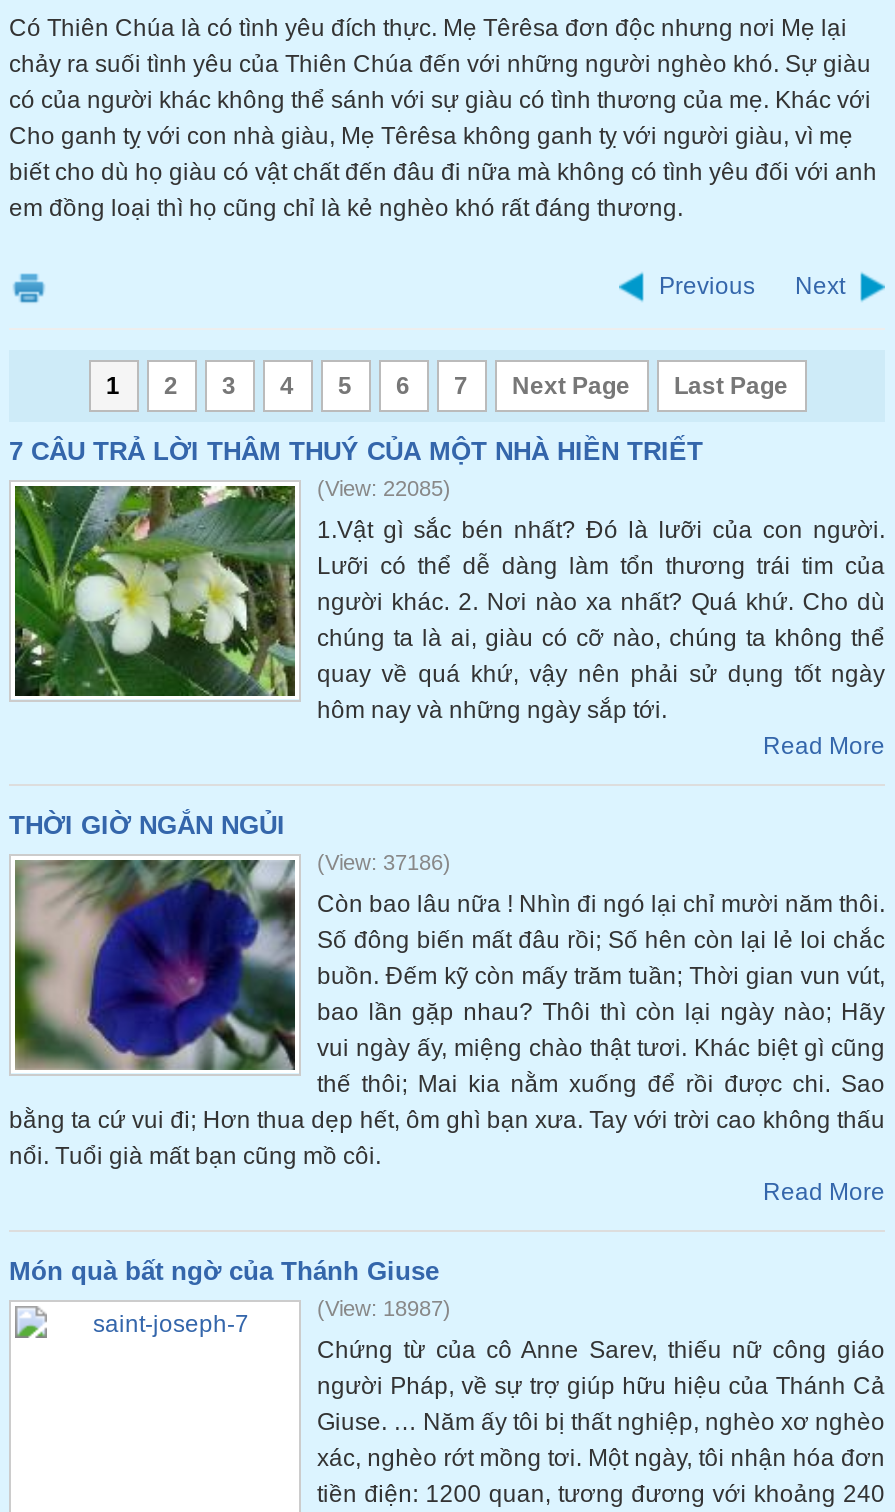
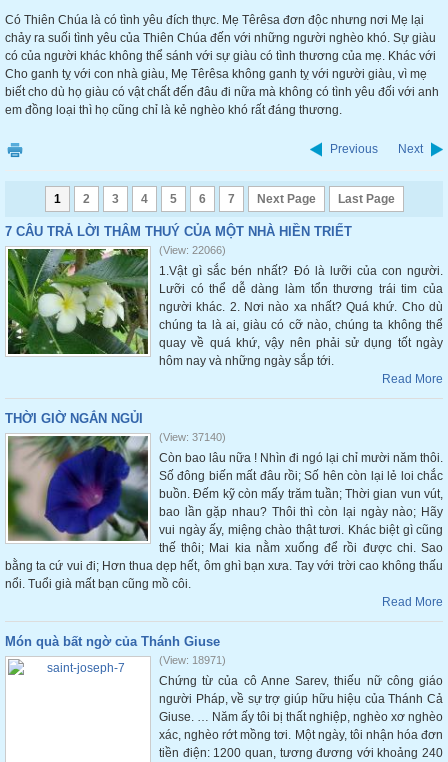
- (View: 22085)
+ (View: 22066)

- (View: 37186)
+ (View: 37140)

- (View: 18987)
+ (View: 18971)
